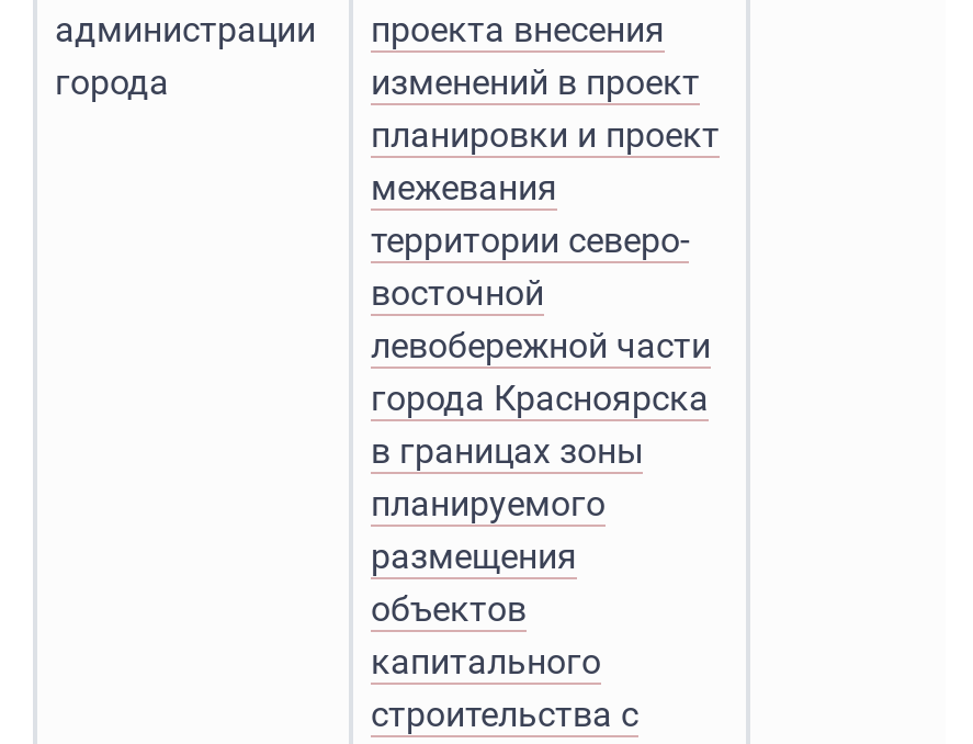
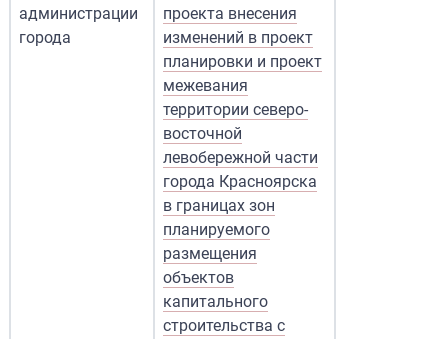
- в границах зоны
+ в границах зон
